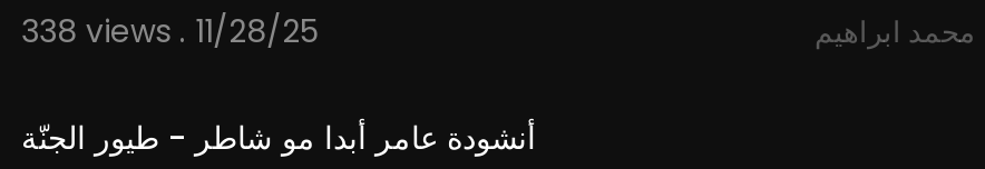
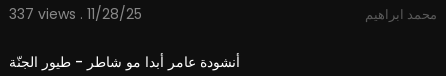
- 338 views . 11/28/25
+ 337 views . 11/28/25
